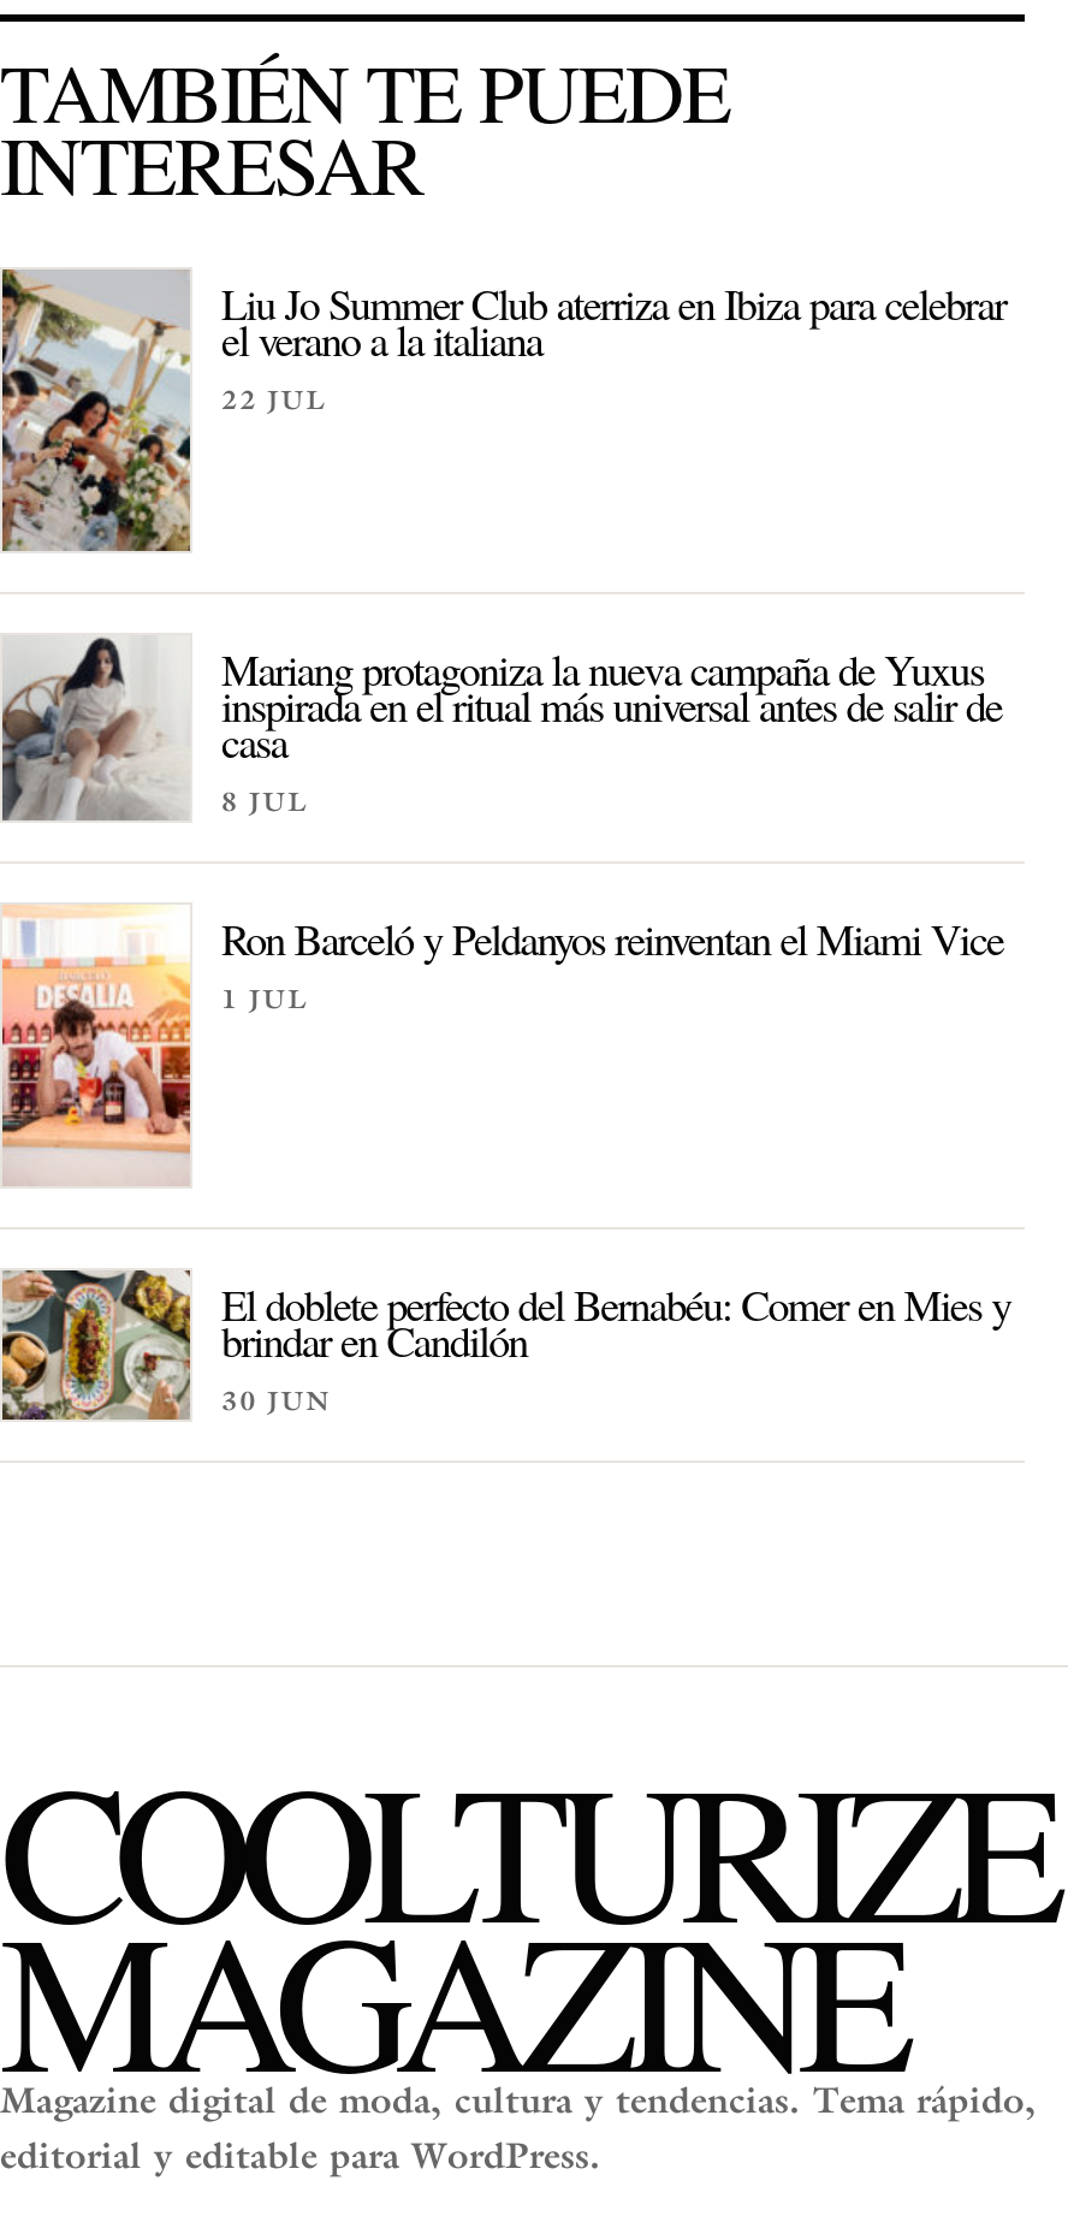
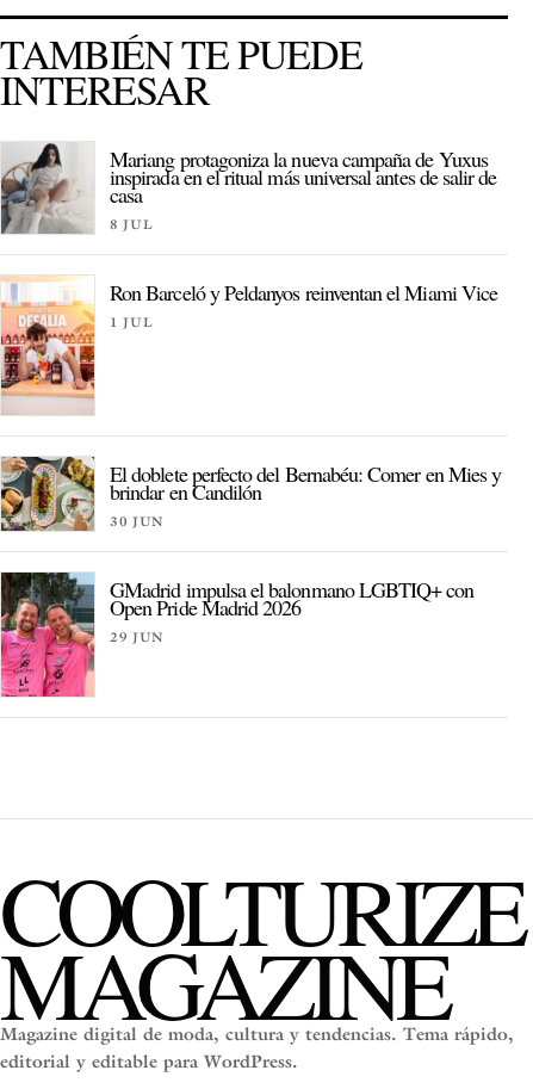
- [image]
- Liu Jo Summer Club aterriza en Ibiza para celebrar
- el verano a la italiana
- 22 JUL

moved up: [image] | Mariang protagoniza la nueva campaña de Yuxus | inspirada en el ritual más universal antes de salir de | ... | brindar en Candilón | 30 JUN

+ [image]
+ GMadrid impulsa el balonmano LGBTIQ+ con
+ Open Pride Madrid 2026
+ 29 JUN
